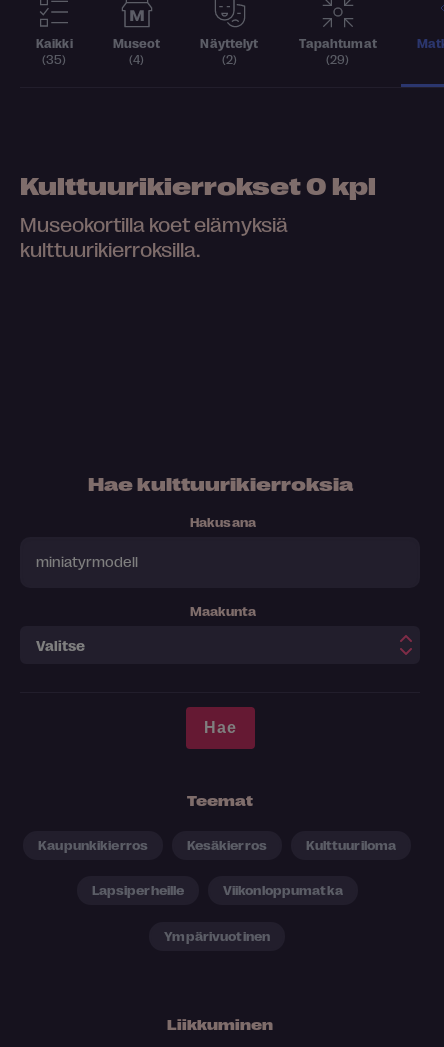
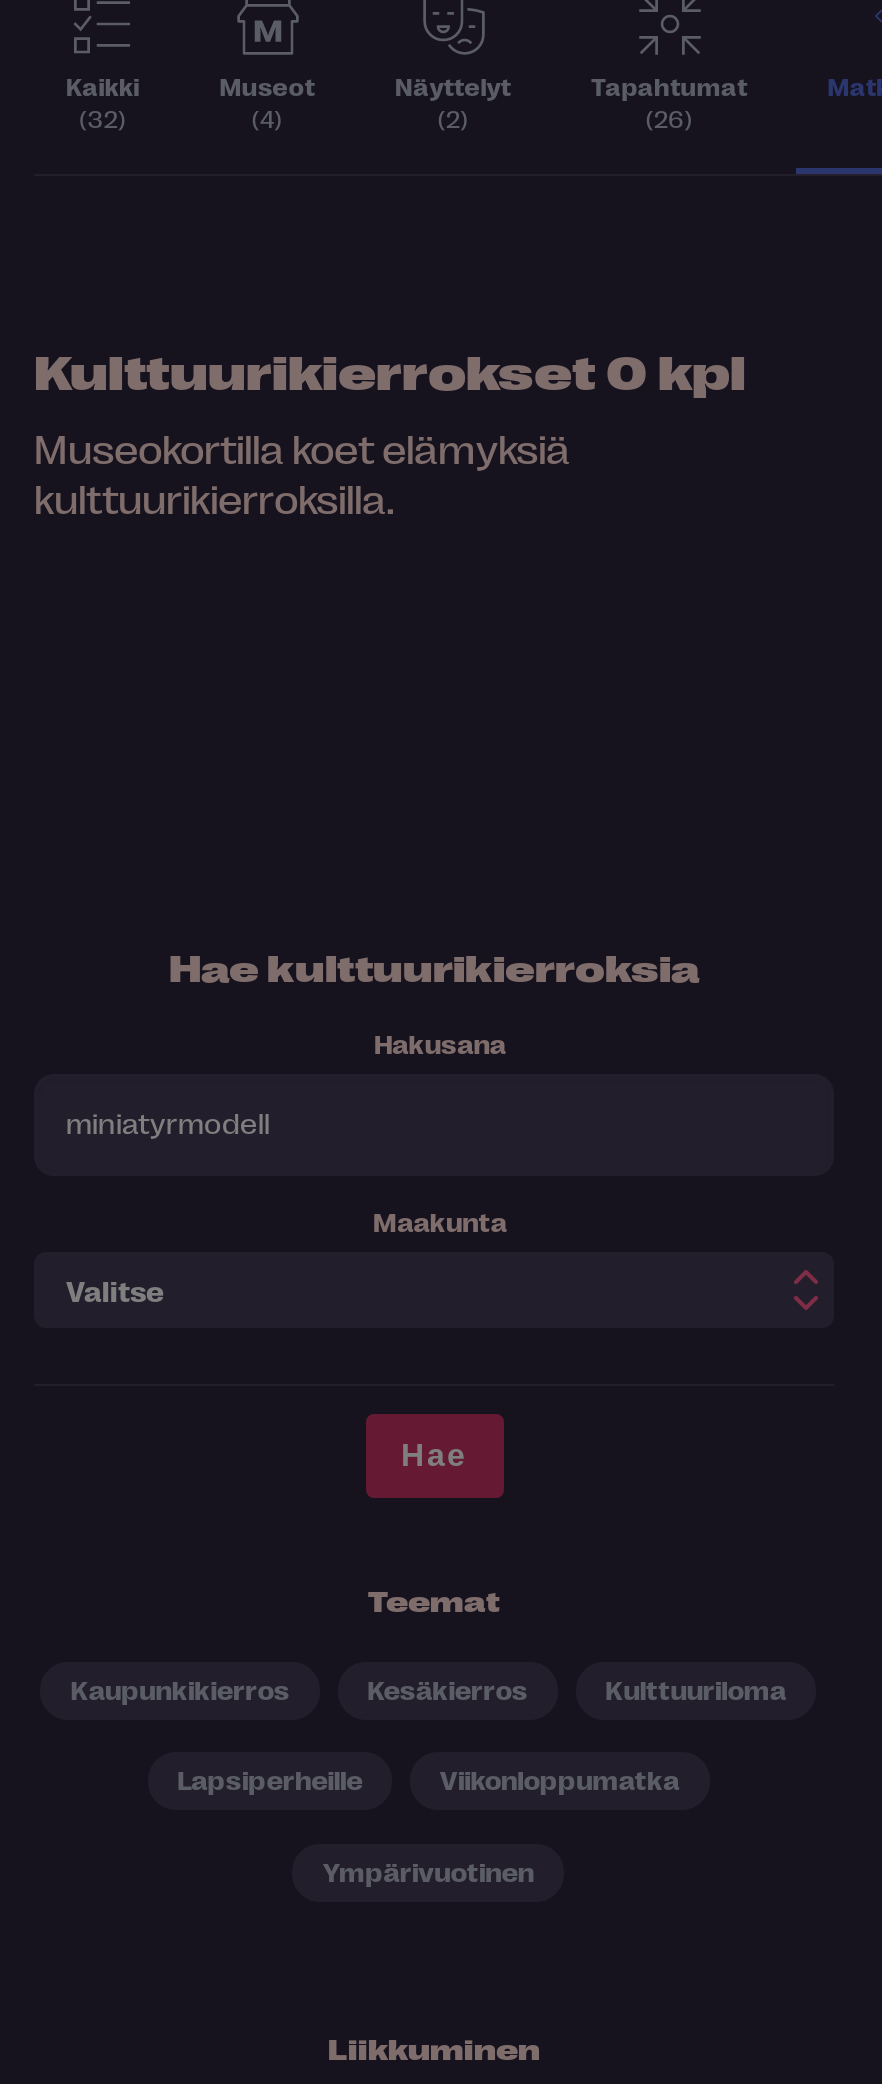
- (35)
+ (32)

- (29)
+ (26)
